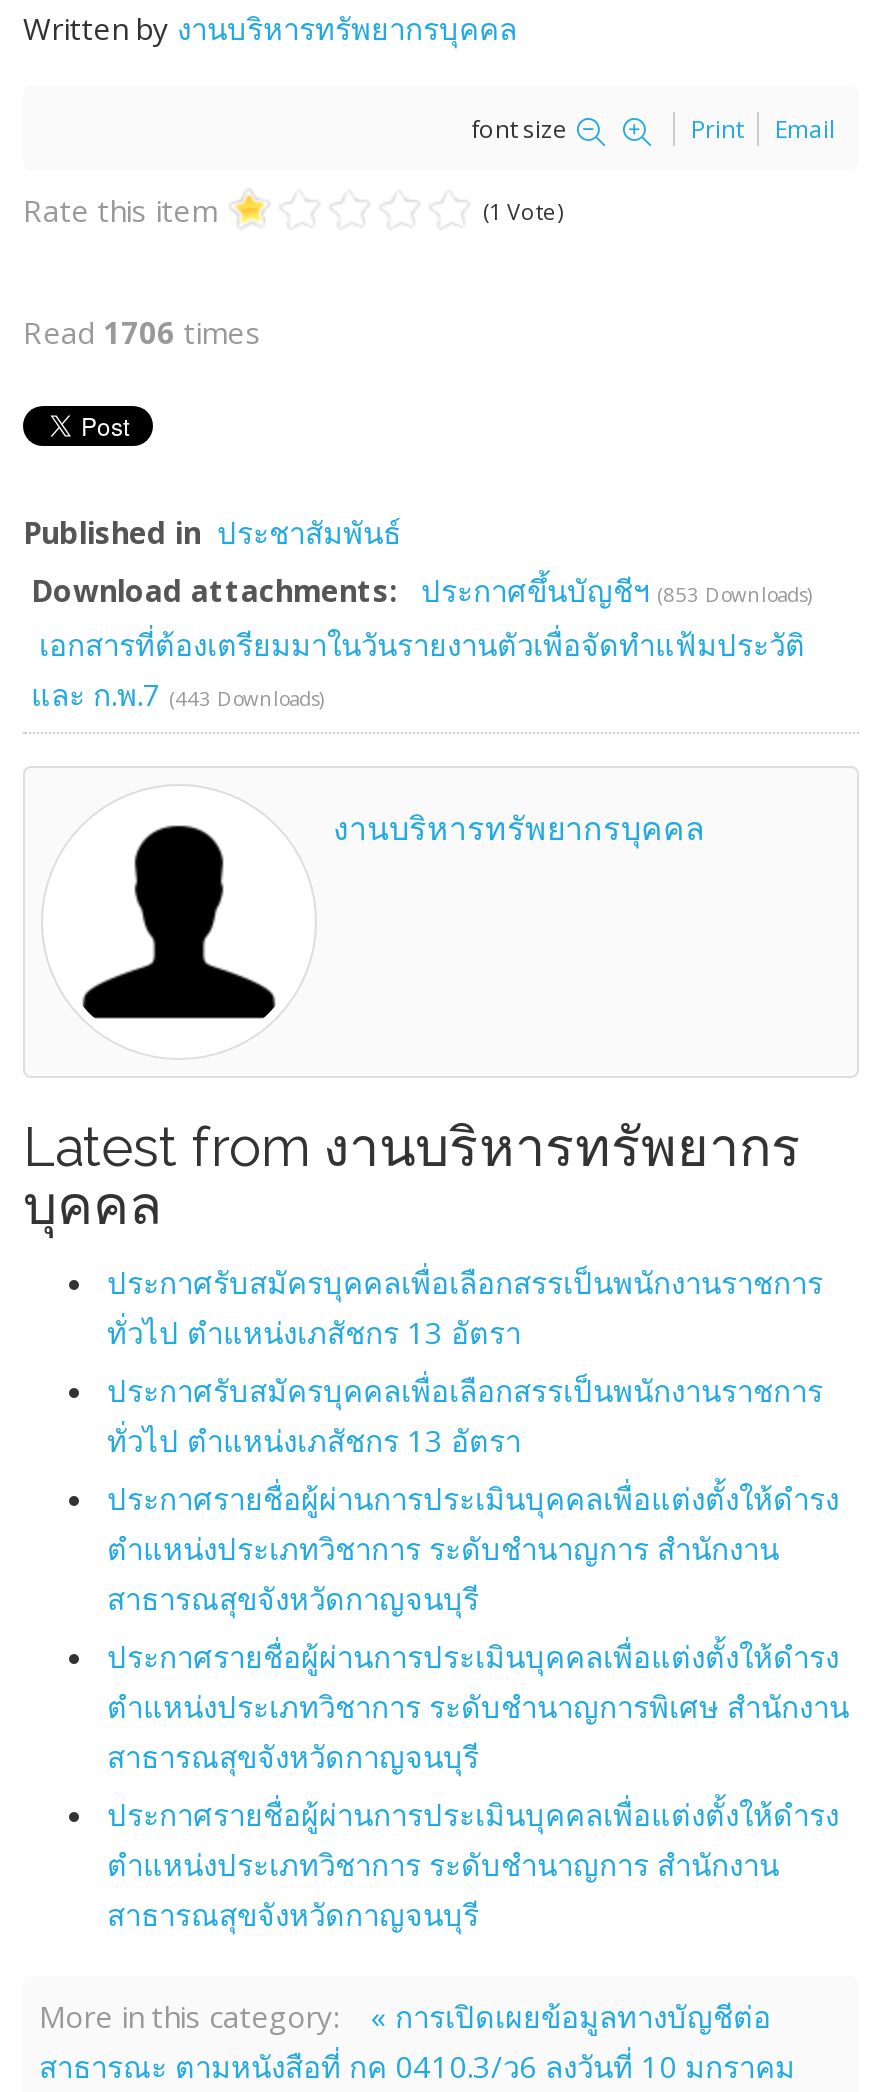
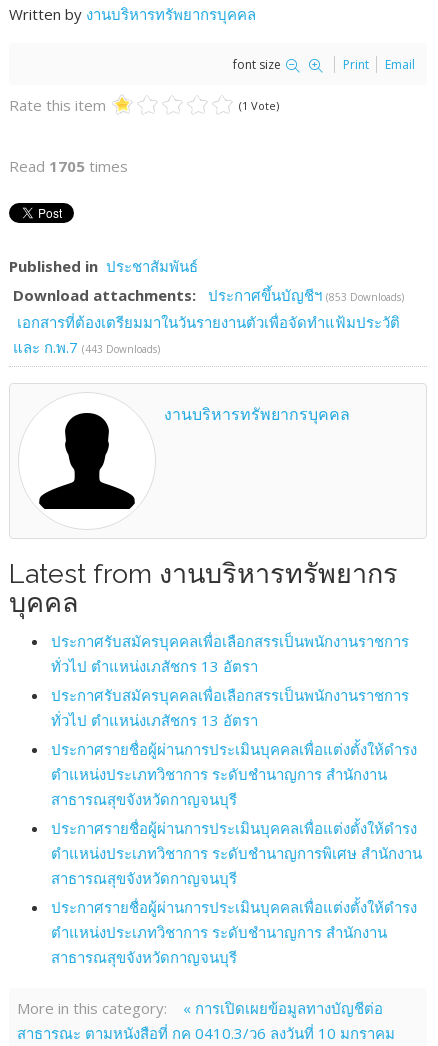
- Read 1706 times
+ Read 1705 times
